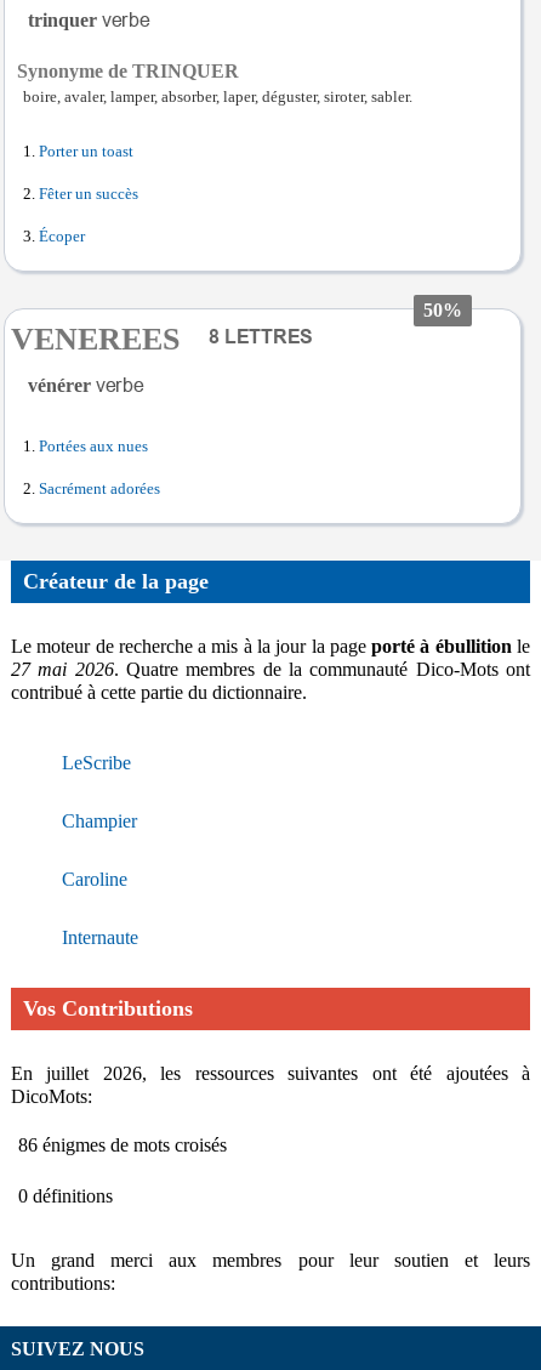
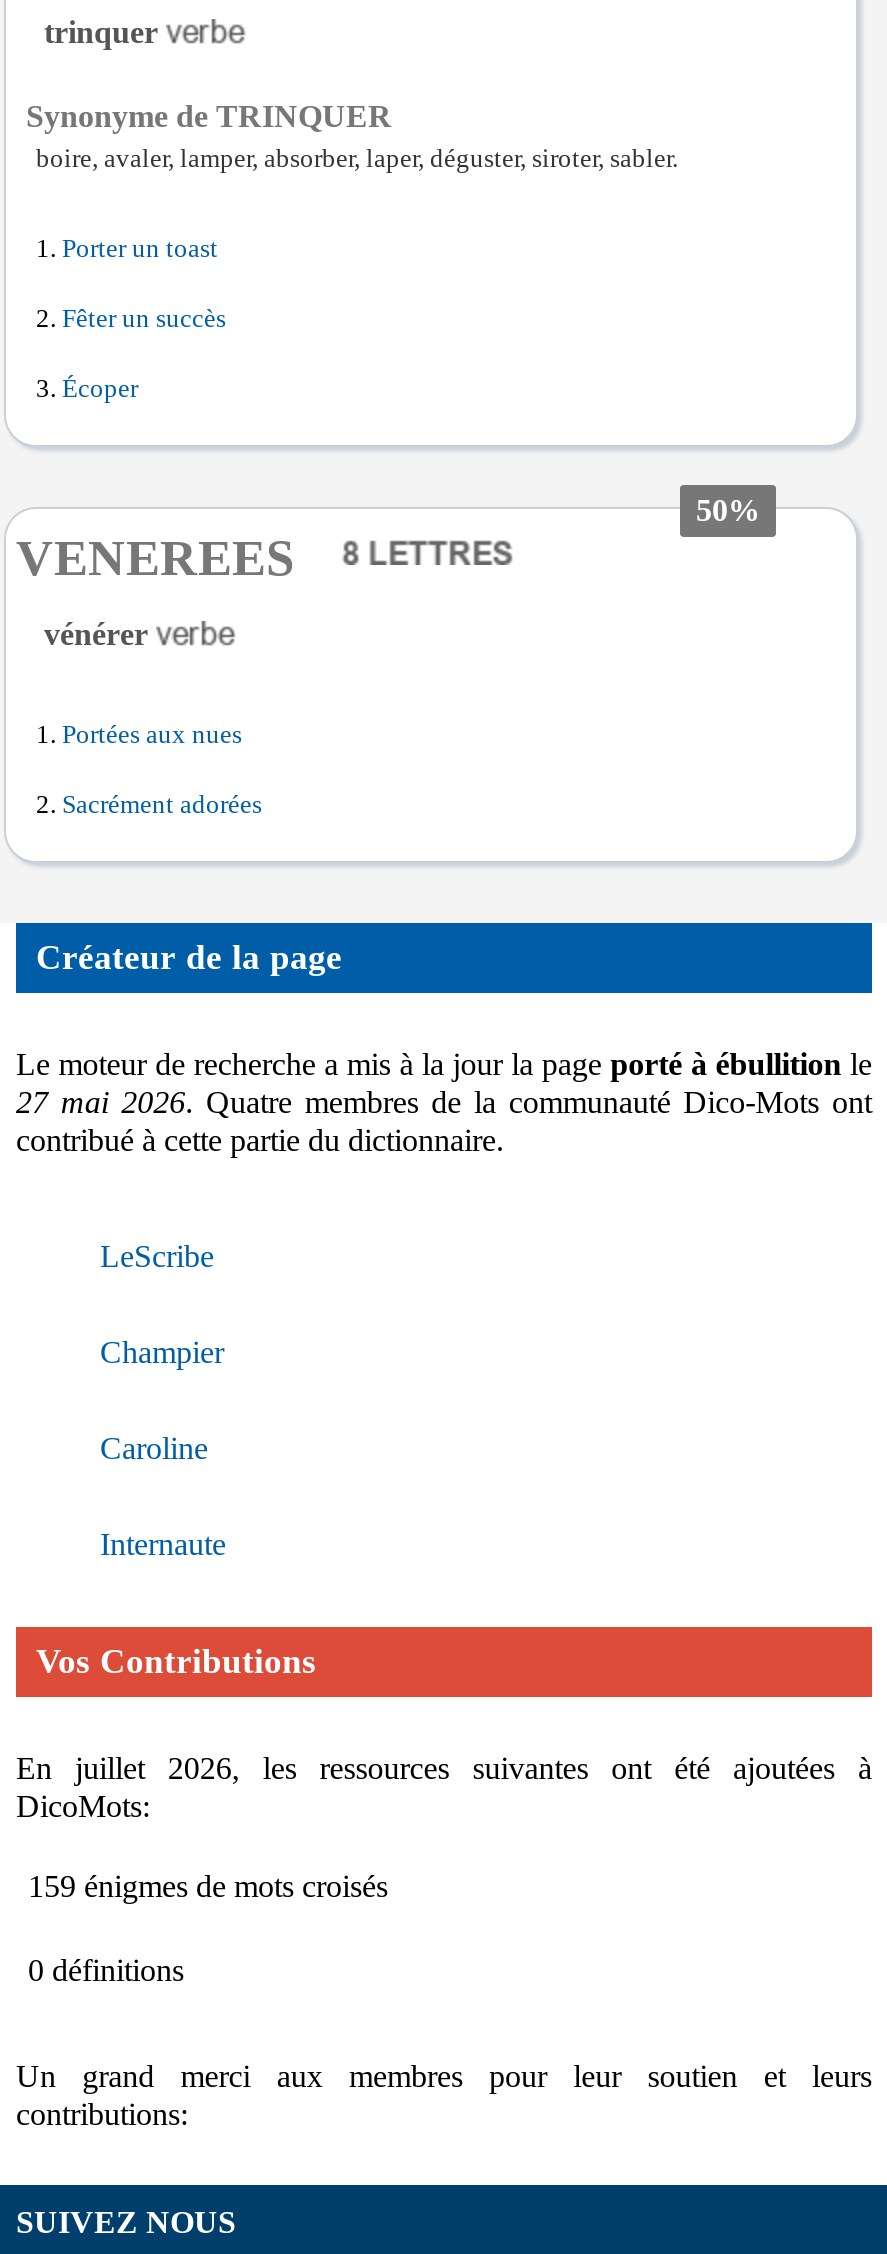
- 86 énigmes de mots croisés
+ 159 énigmes de mots croisés
